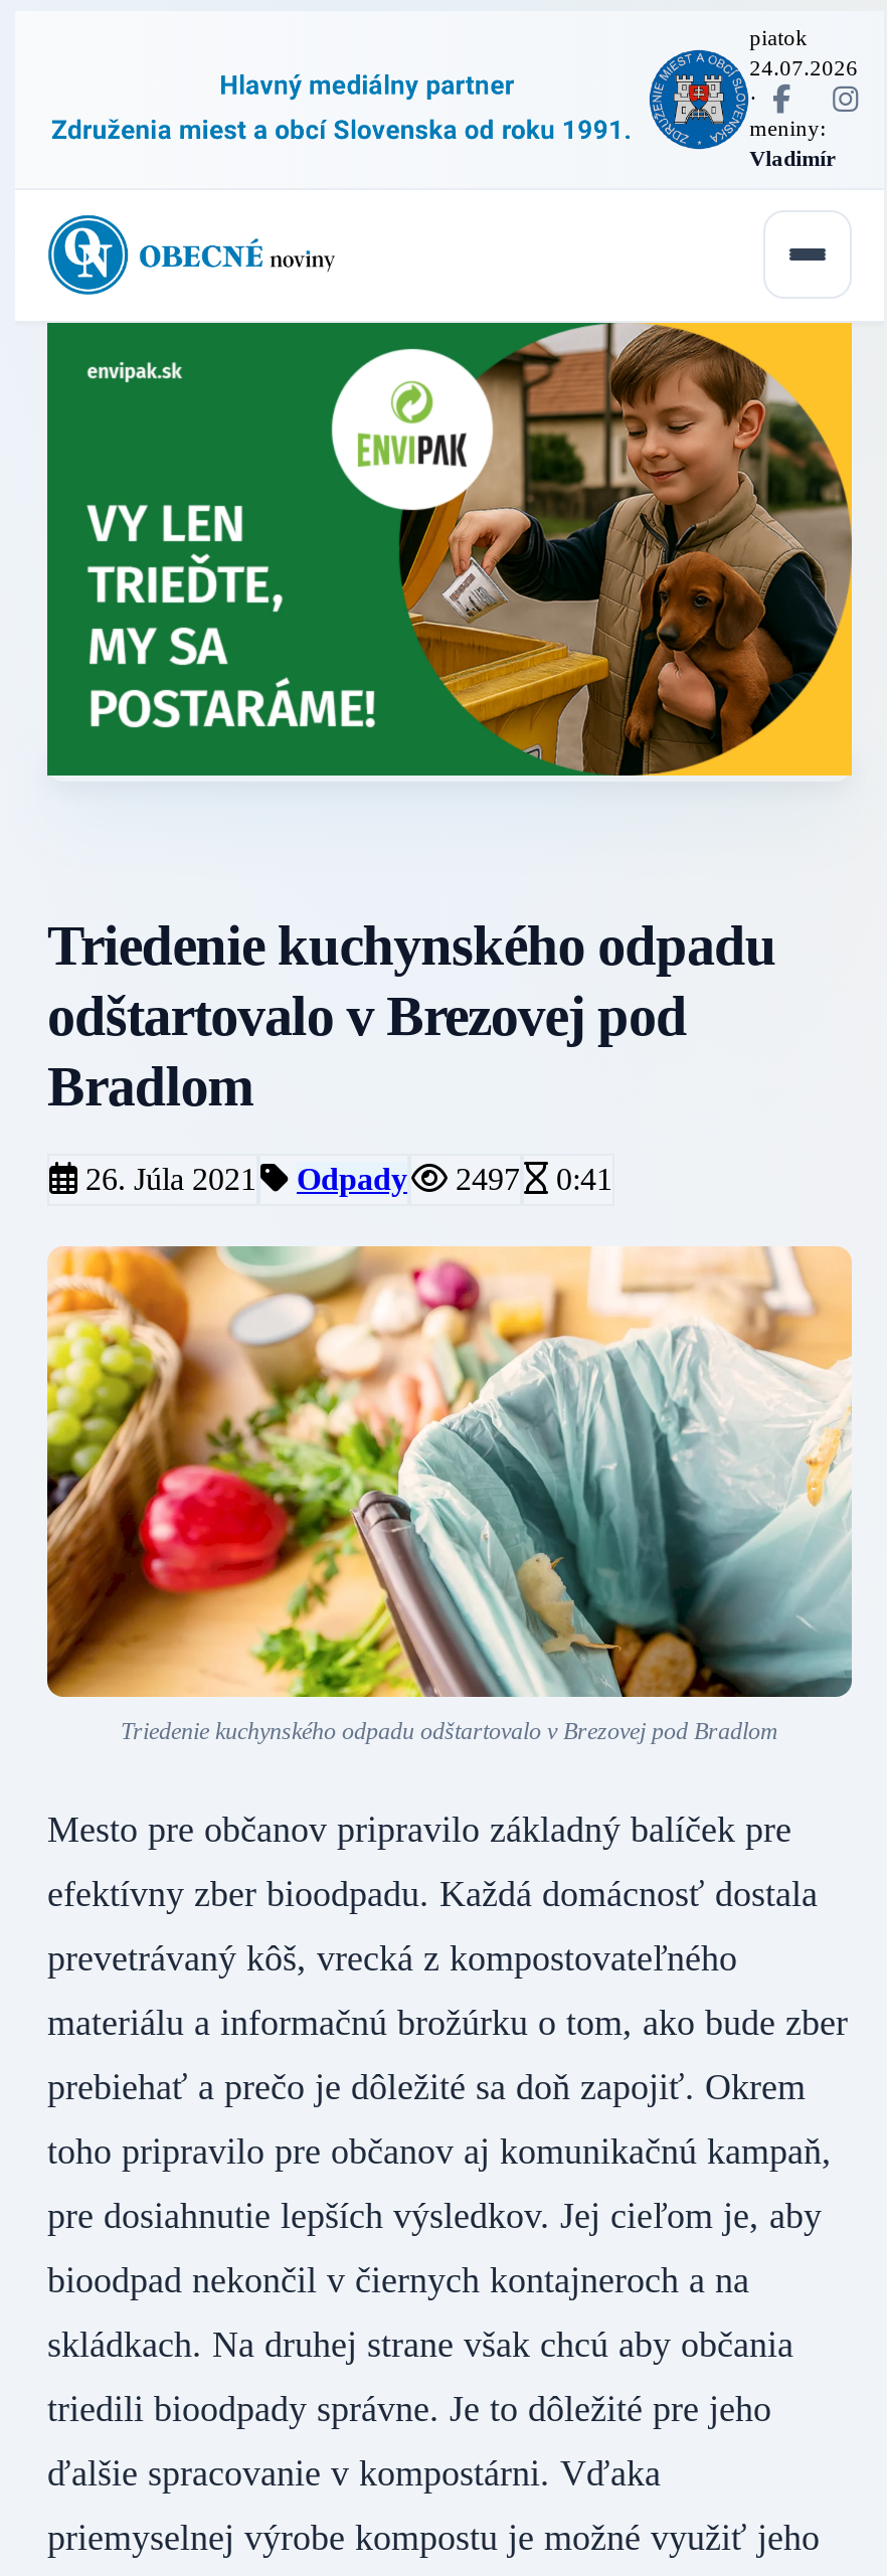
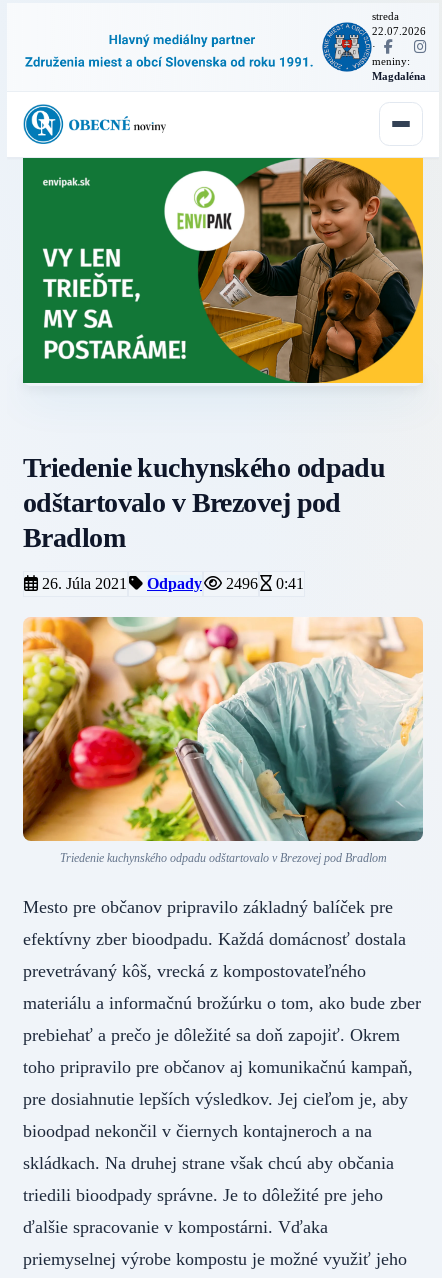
- piatok
- 24.07.2026
+ streda
+ 22.07.2026

- Vladimír
+ Magdaléna

- 26. Júla 2021 Odpady 2497 0:41
+ 26. Júla 2021 Odpady 2496 0:41
